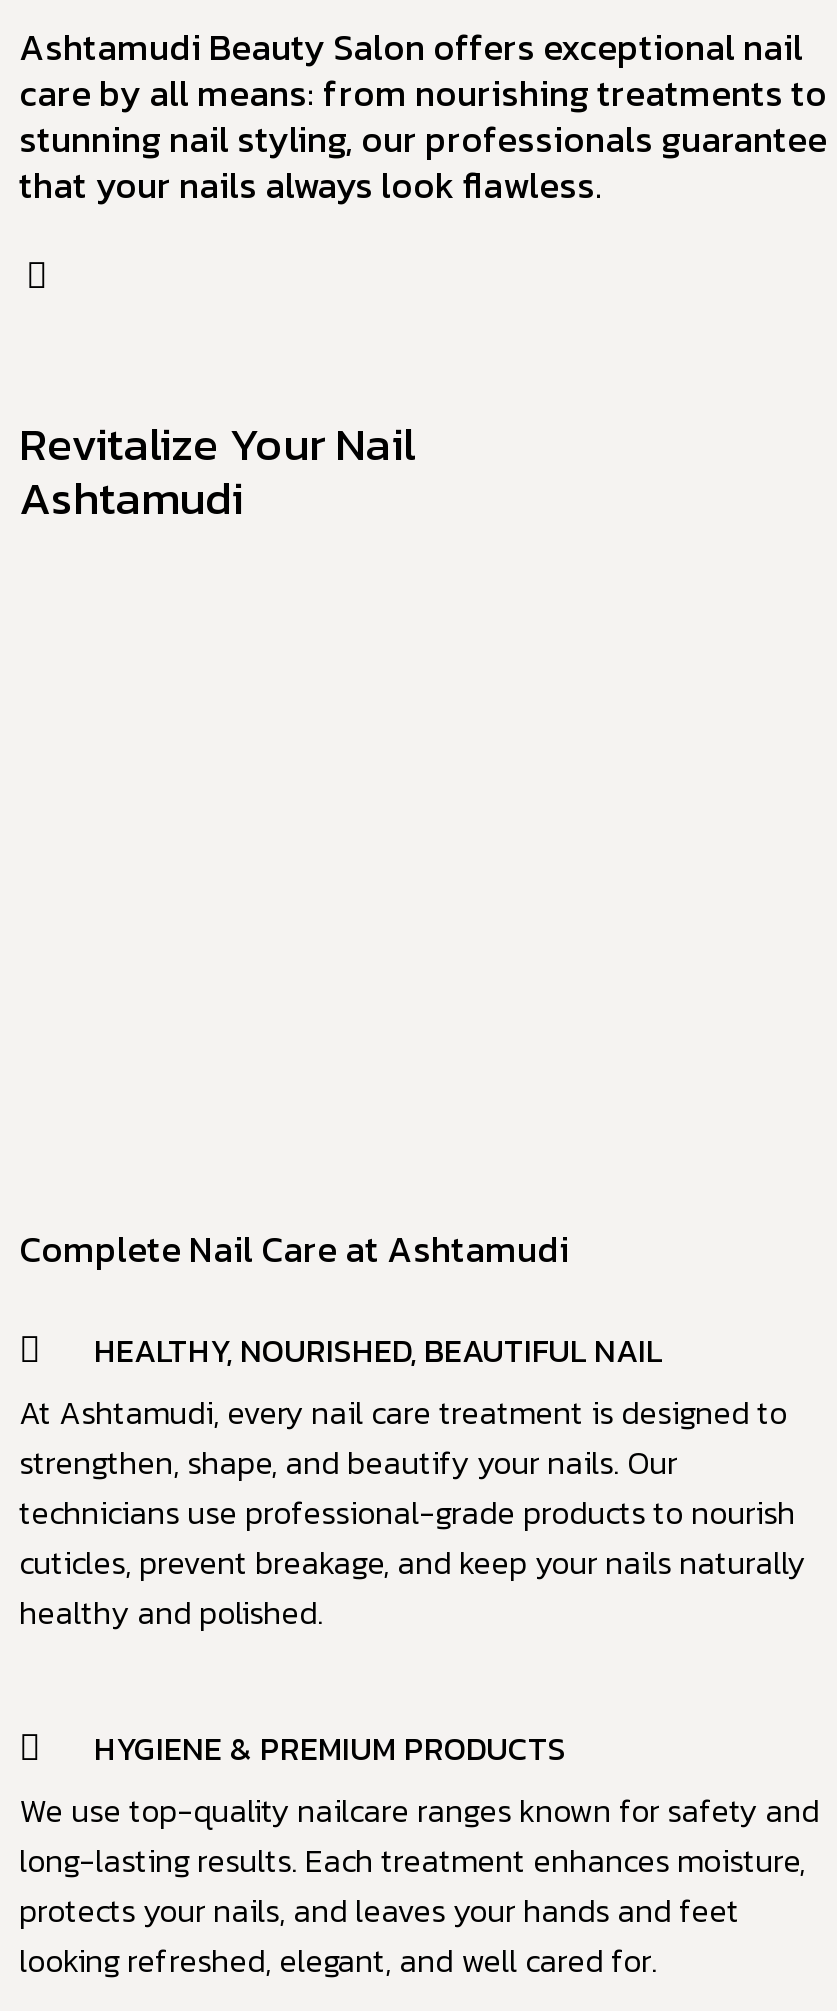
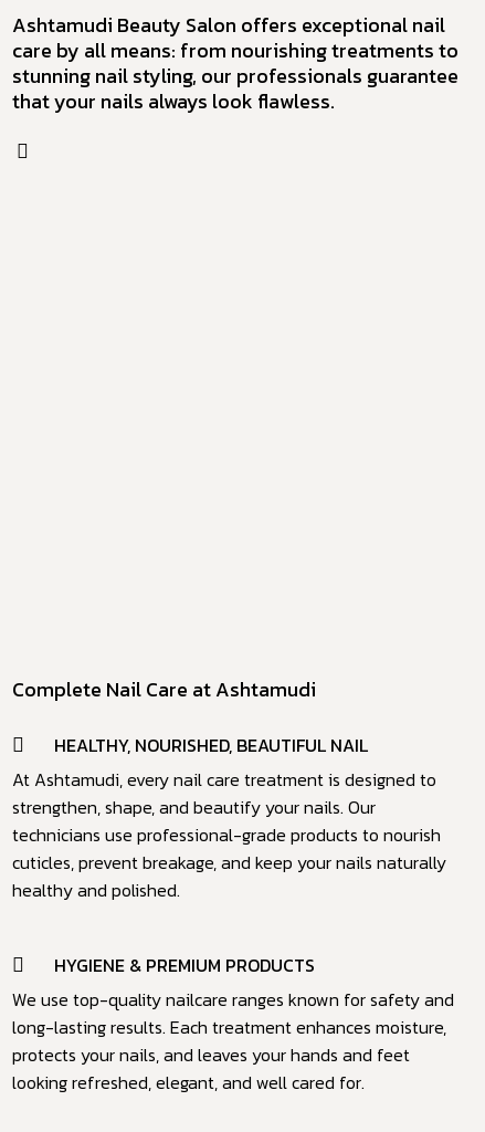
- Revitalize Your Nail
- Ashtamudi
